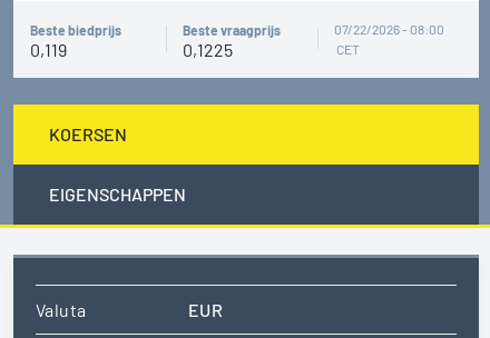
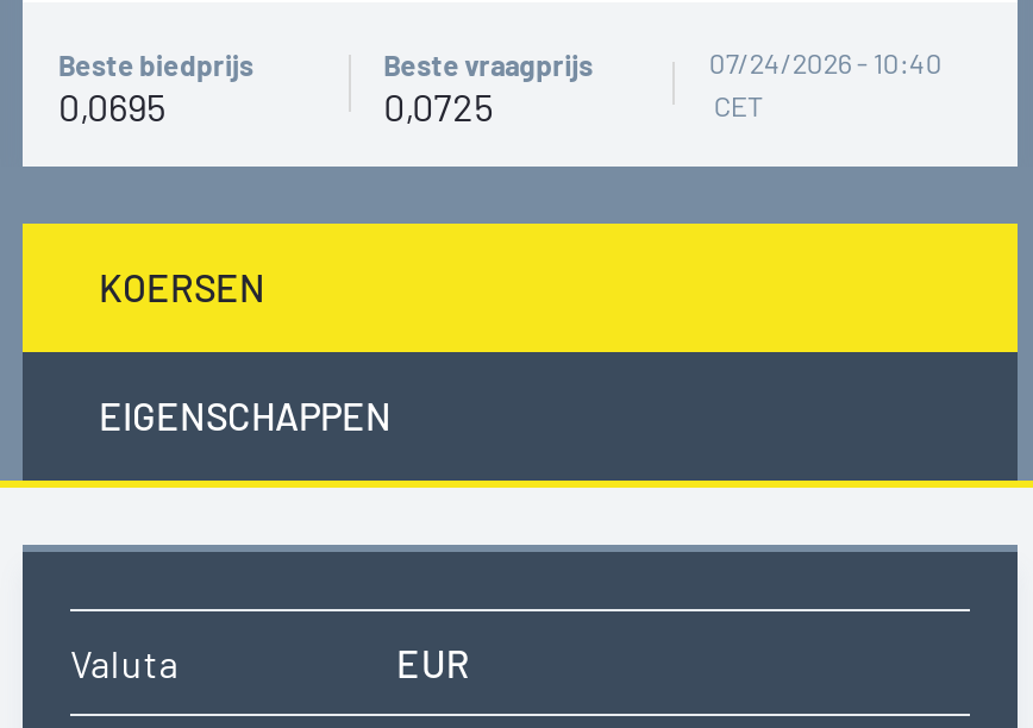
- 07/22/2026 - 08:00
+ 07/24/2026 - 10:40

- 0,119
+ 0,0695

- 0,1225
+ 0,0725
